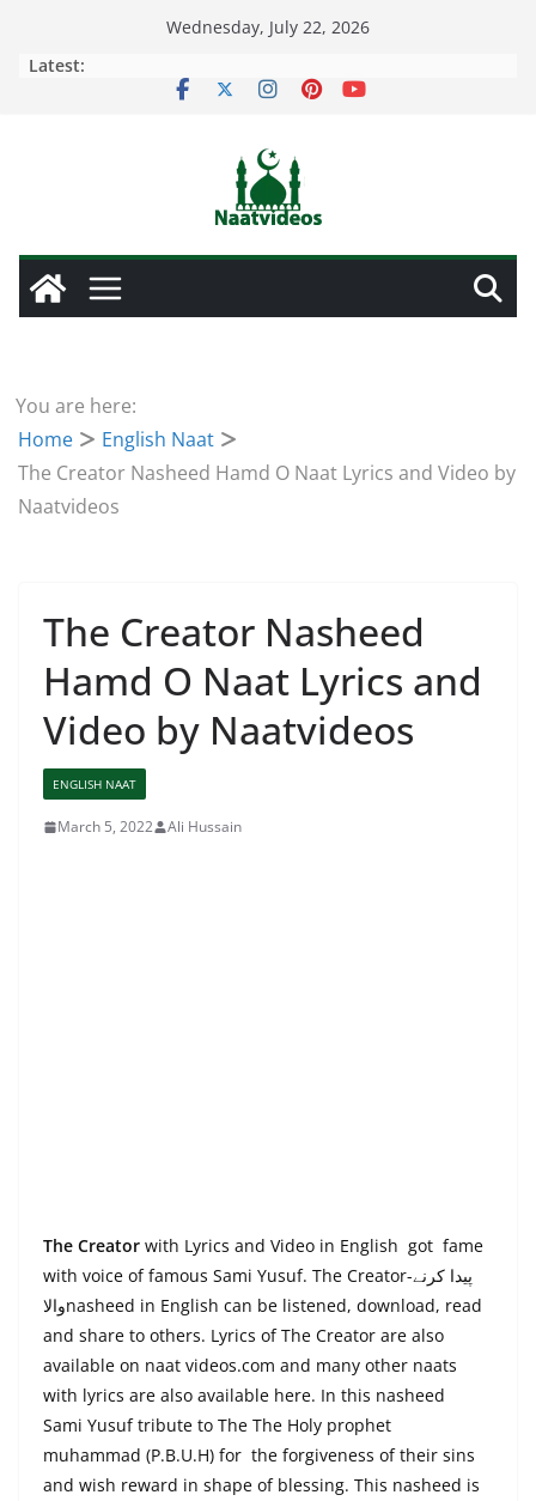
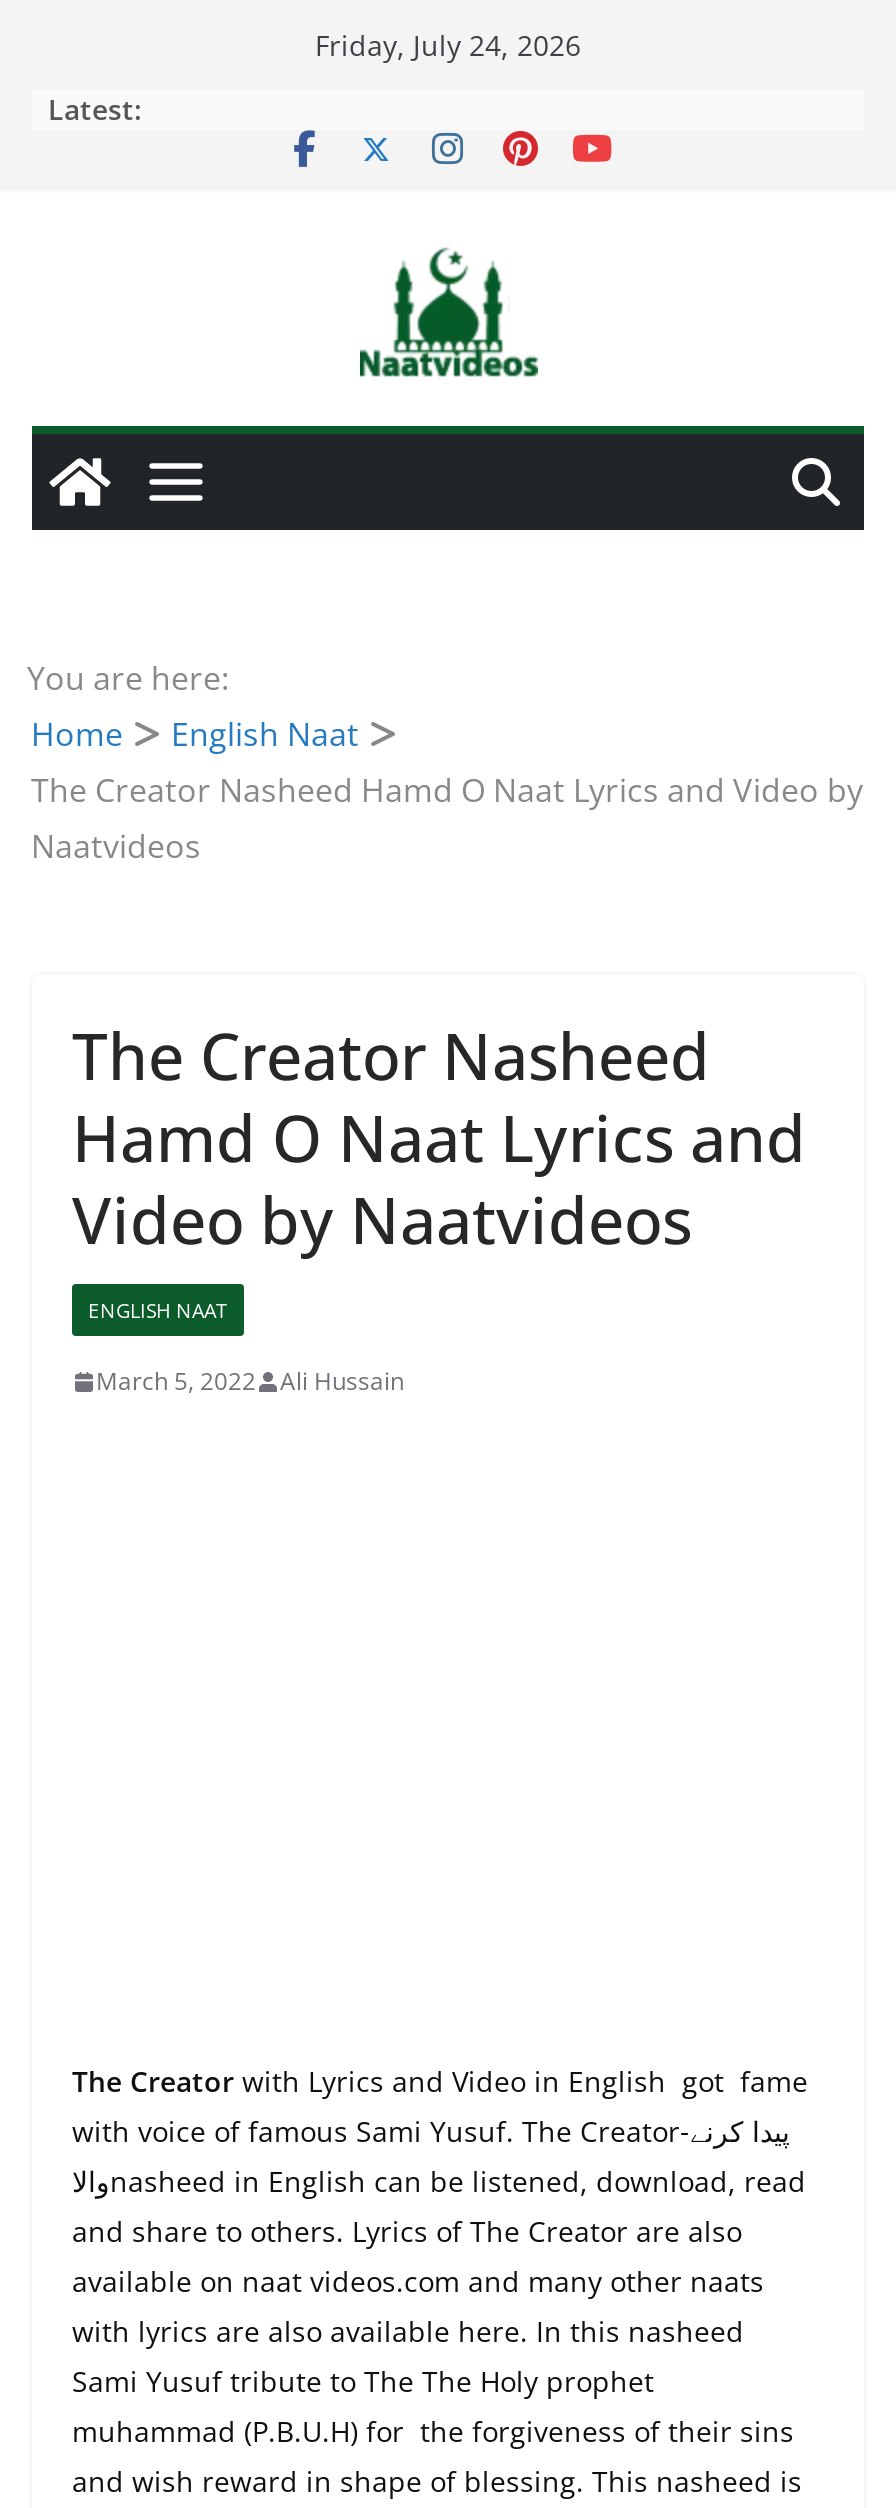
- Wednesday, July 22, 2026
+ Friday, July 24, 2026
